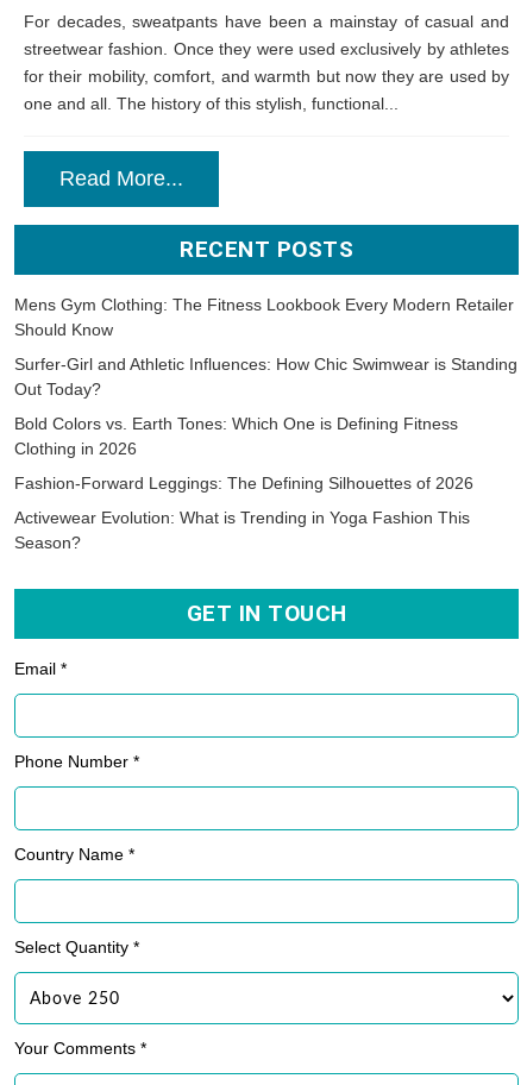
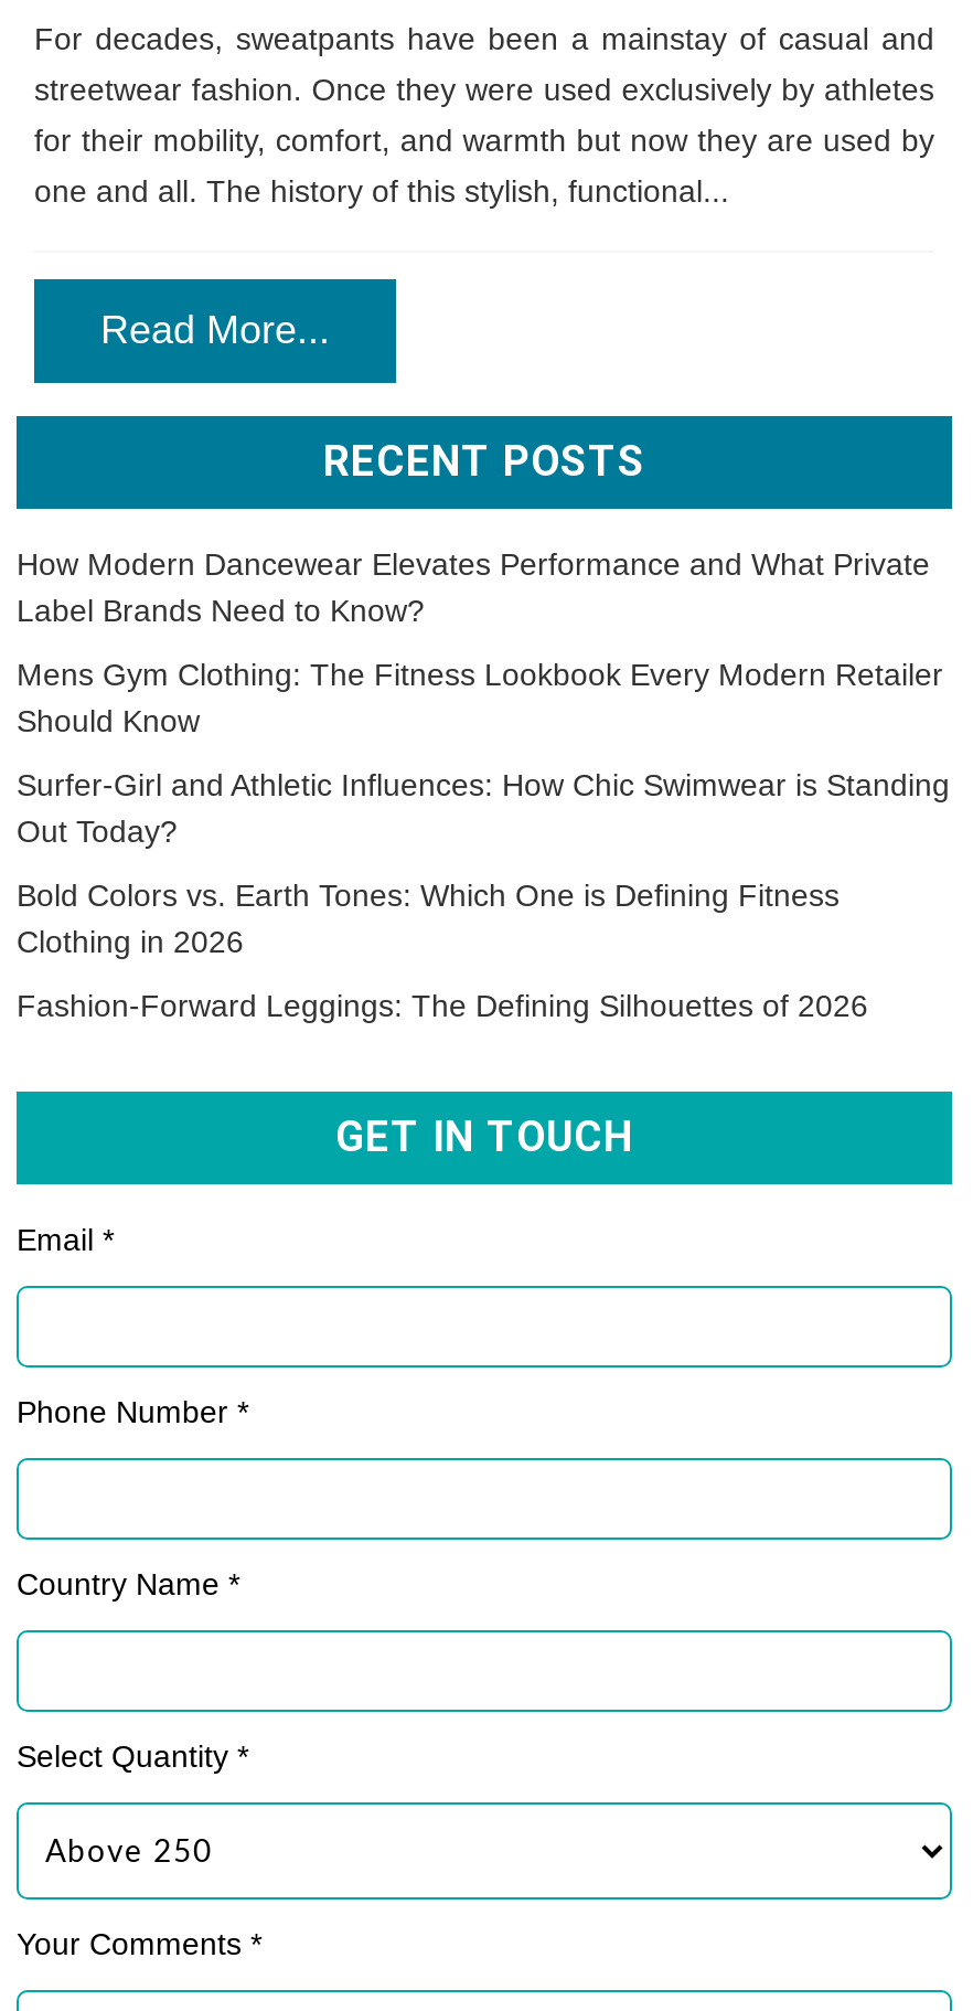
+ How Modern Dancewear Elevates Performance and What Private
+ Label Brands Need to Know?

moved down: Mens Gym Clothing: The Fitness Lookbook Every Modern Retailer | Should Know | Surfer-Girl and Athletic Influences: How Chic Swimwear is Standing | Out Today? | Bold Colors vs. Earth Tones: Which One is Defining Fitness | Clothing in 2026 | Fashion-Forward Leggings: The Defining Silhouettes of 2026

- Activewear Evolution: What is Trending in Yoga Fashion This
- Season?
